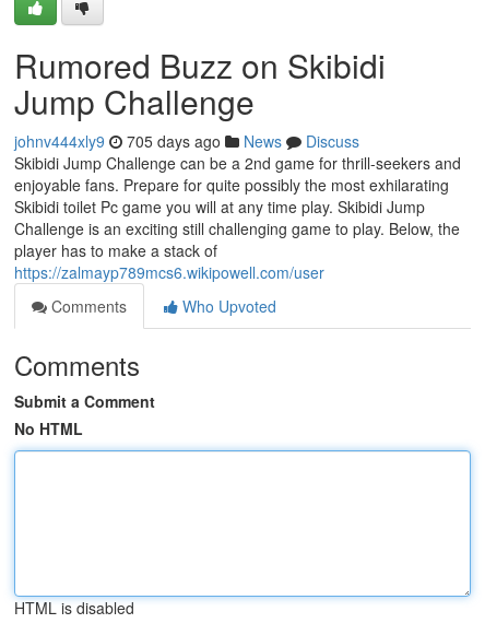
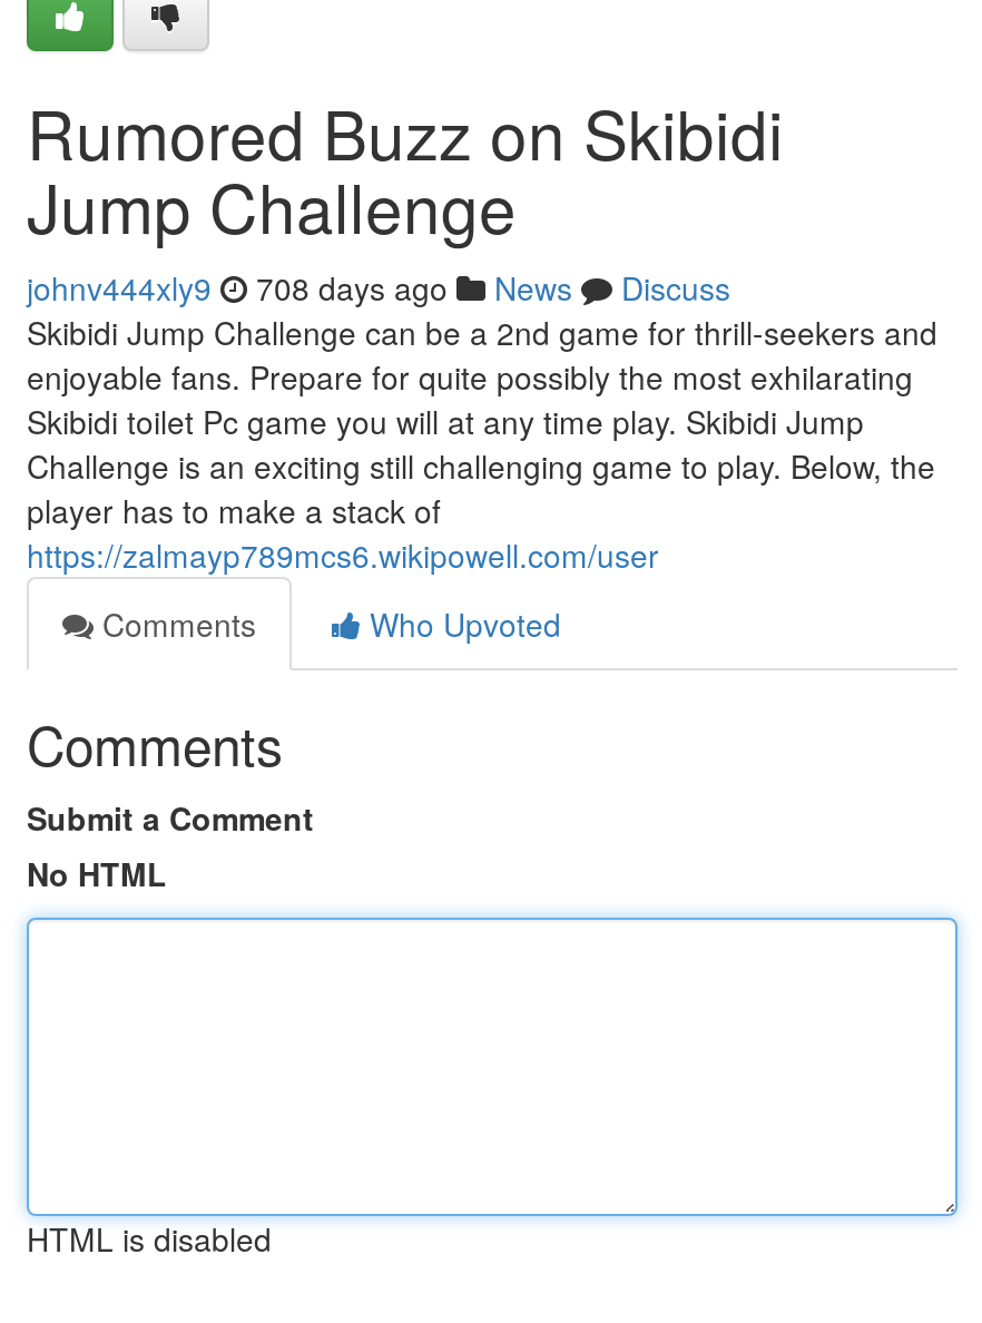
- johnv444xly9 705 days ago News Discuss
+ johnv444xly9 708 days ago News Discuss
